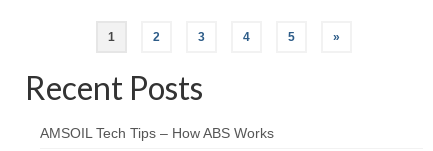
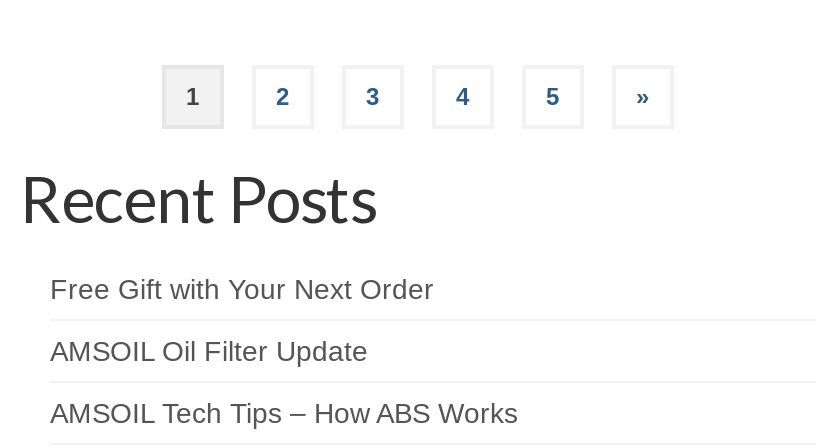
+ Free Gift with Your Next Order
+ AMSOIL Oil Filter Update
